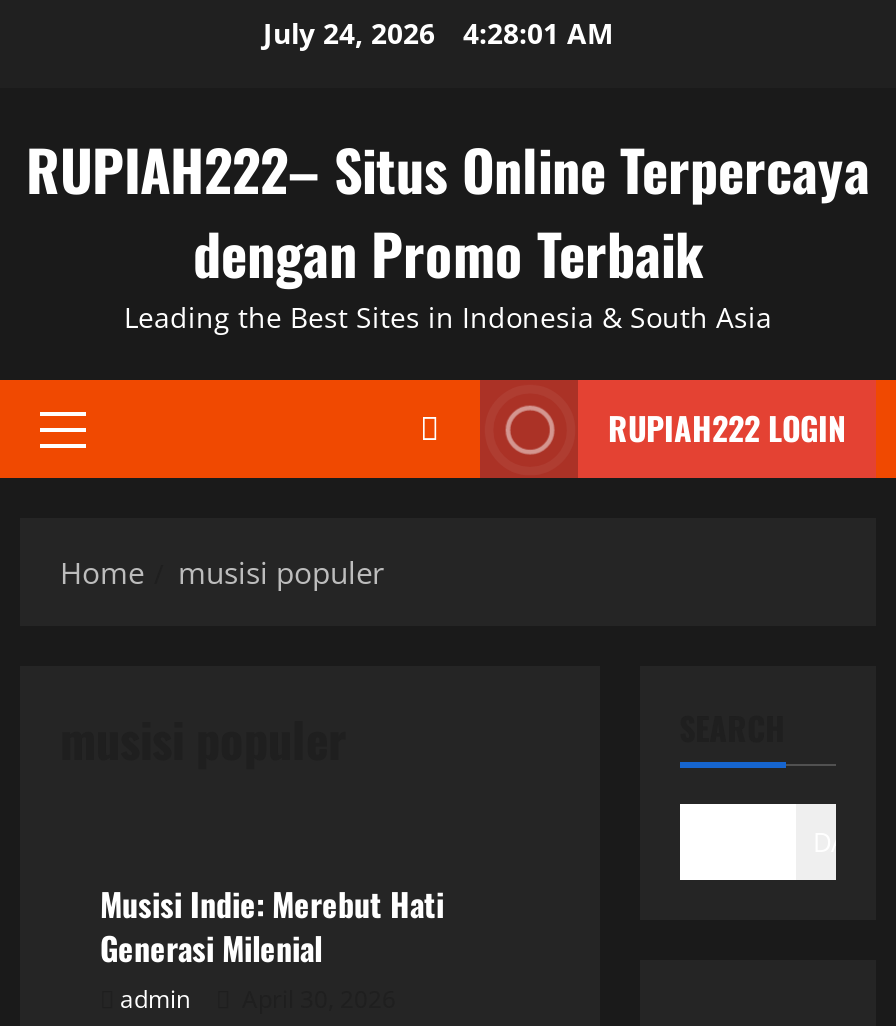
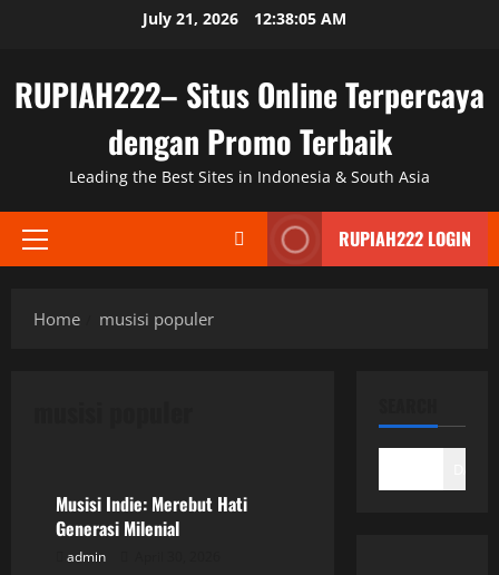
- July 24, 2026 4:28:01 AM
+ July 21, 2026 12:38:05 AM
